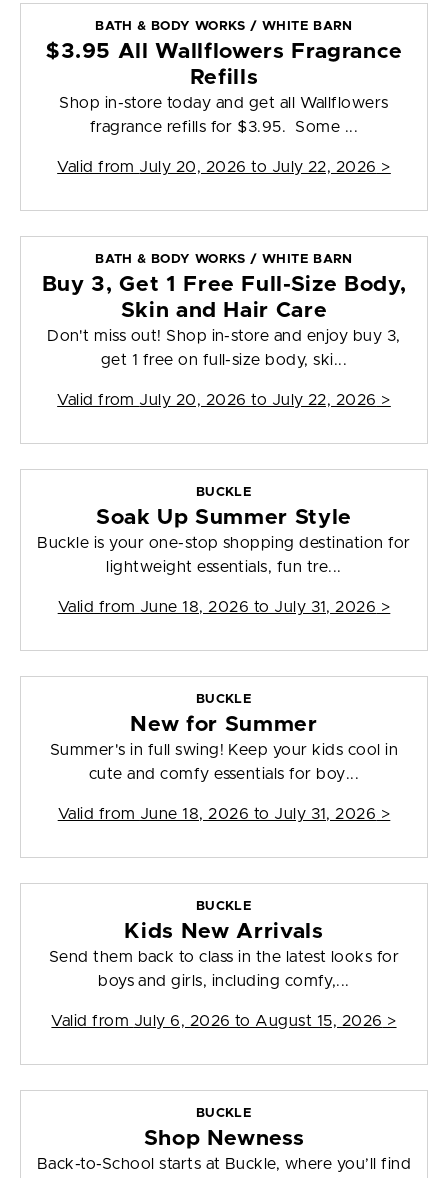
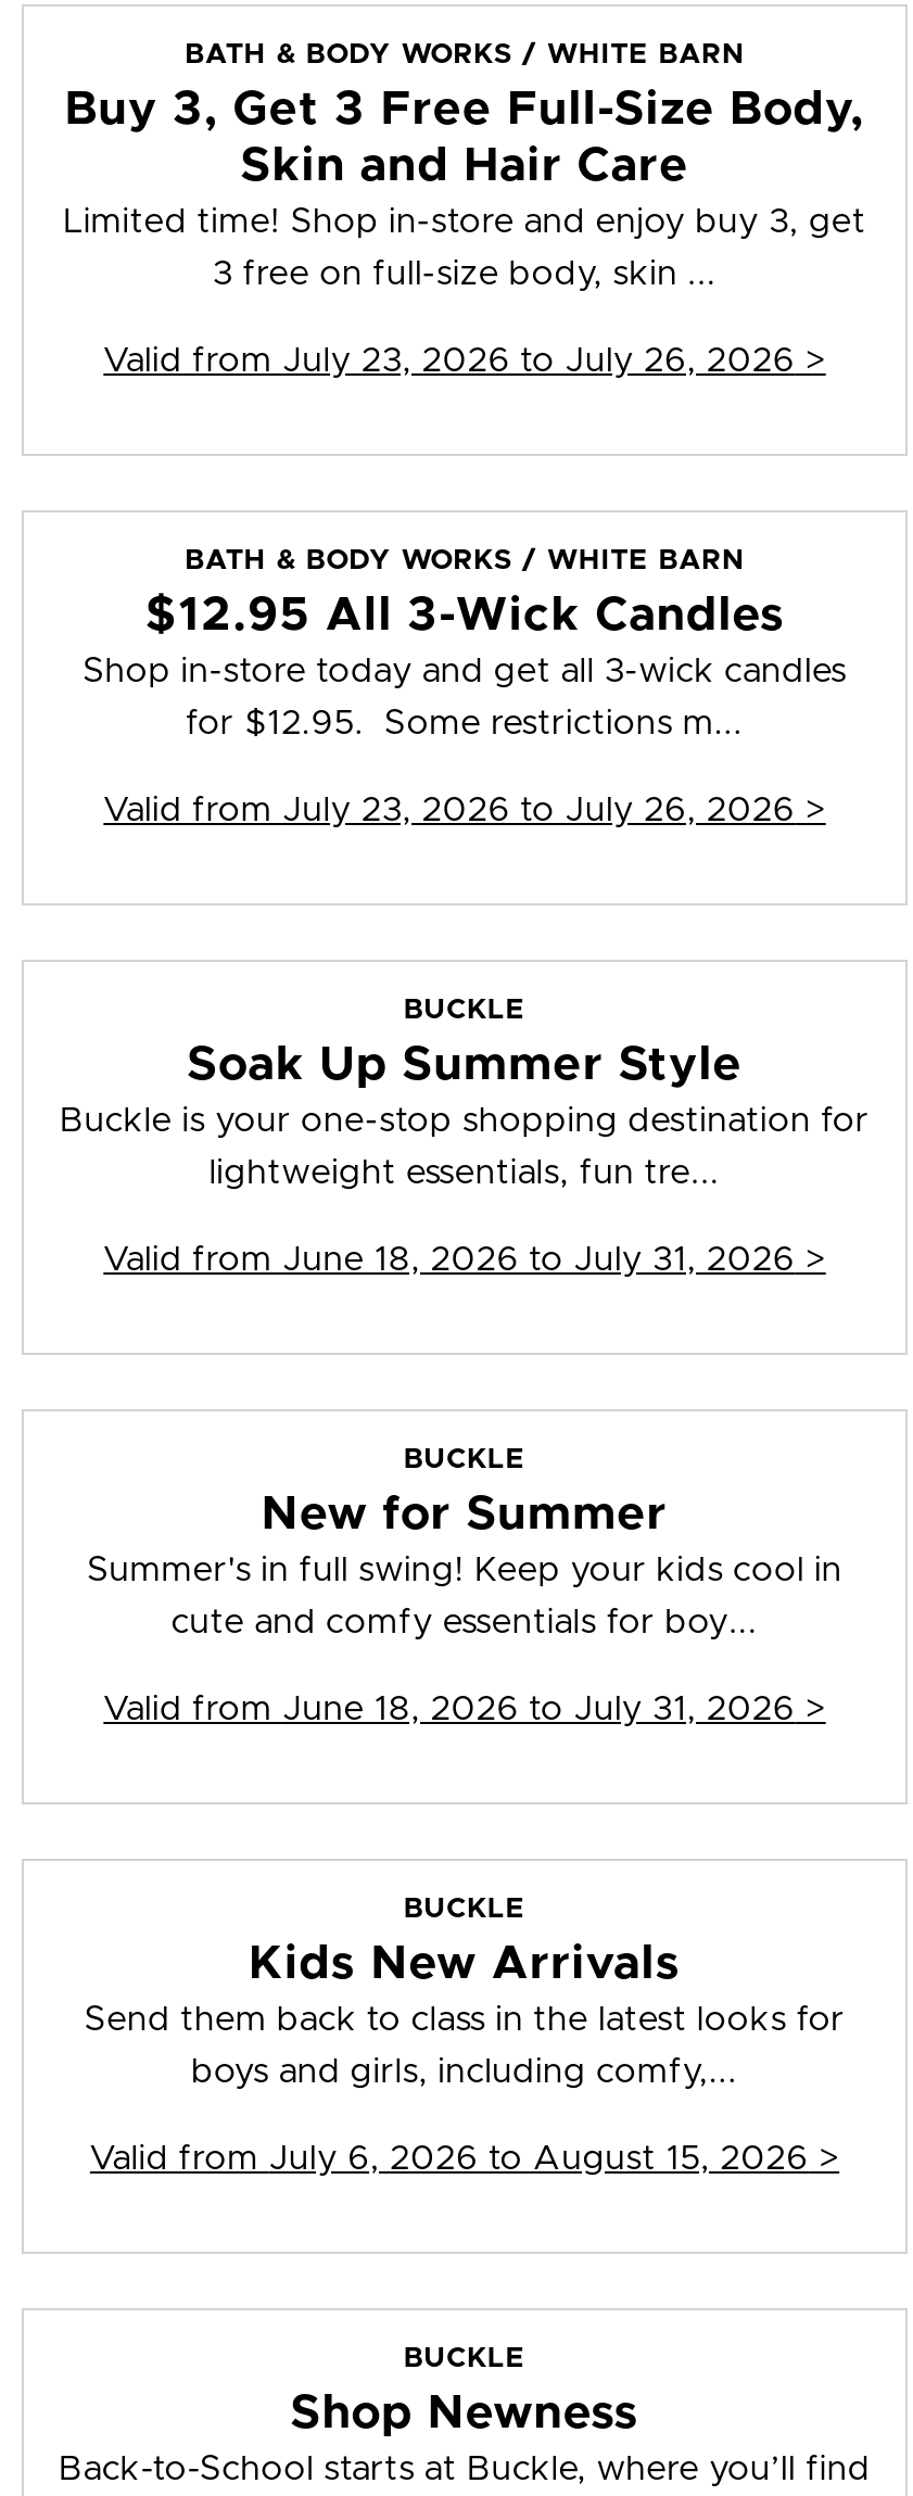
- $3.95 All Wallflowers Fragrance
- Refills
- Shop in-store today and get all Wallflowers
+ Buy 3, Get 3 Free Full-Size Body,
+ Limited time! Shop in-store and enjoy buy 3, get

- fragrance refills for $3.95. Some ...
+ 3 free on full-size body, skin ...

- Valid from July 20, 2026 to July 22, 2026 >
+ Valid from July 23, 2026 to July 26, 2026 >

- Buy 3, Get 1 Free Full-Size Body,
- Don't miss out! Shop in-store and enjoy buy 3,
+ $12.95 All 3-Wick Candles
+ Shop in-store today and get all 3-wick candles

moved up: Skin and Hair Care

- get 1 free on full-size body, ski...
+ for $12.95. Some restrictions m...

- Valid from July 20, 2026 to July 22, 2026 >
+ Valid from July 23, 2026 to July 26, 2026 >
